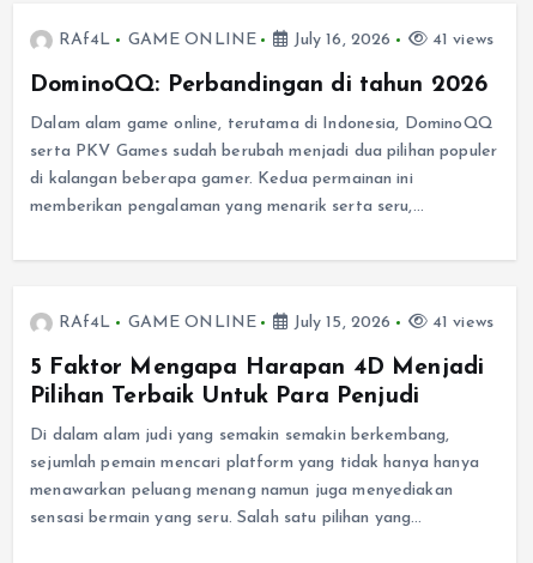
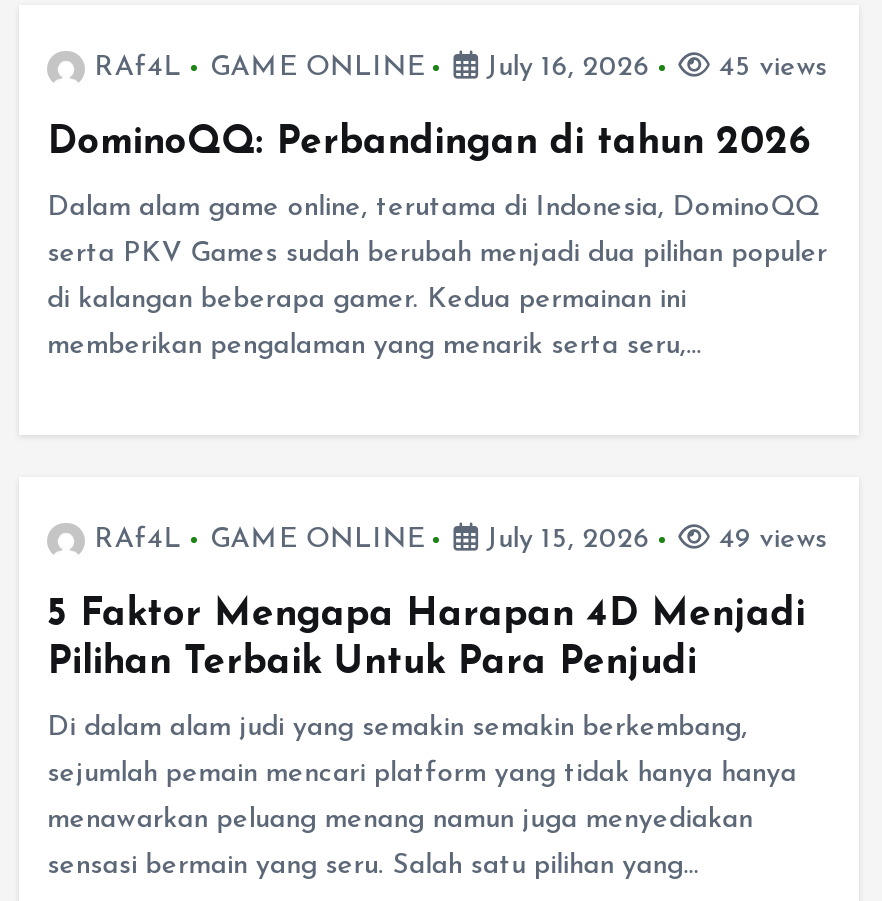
- 41 views
+ 45 views

- 41 views
+ 49 views
